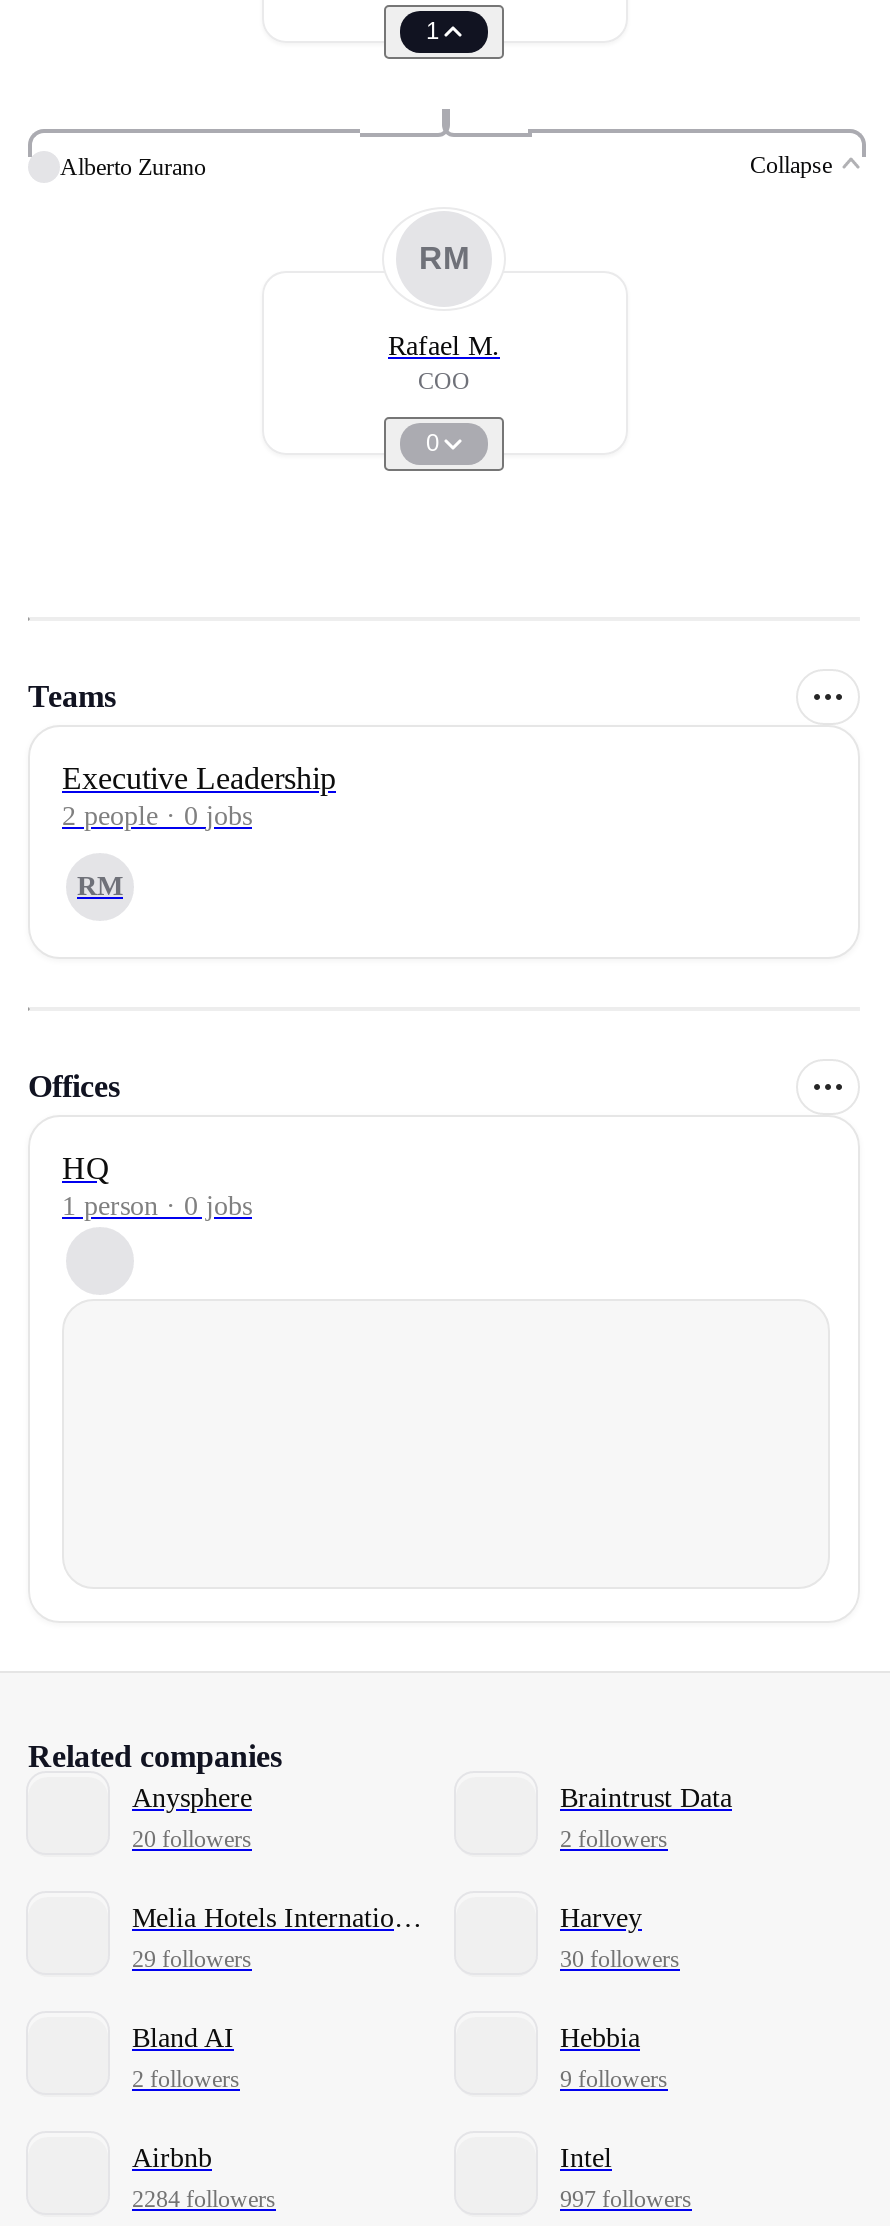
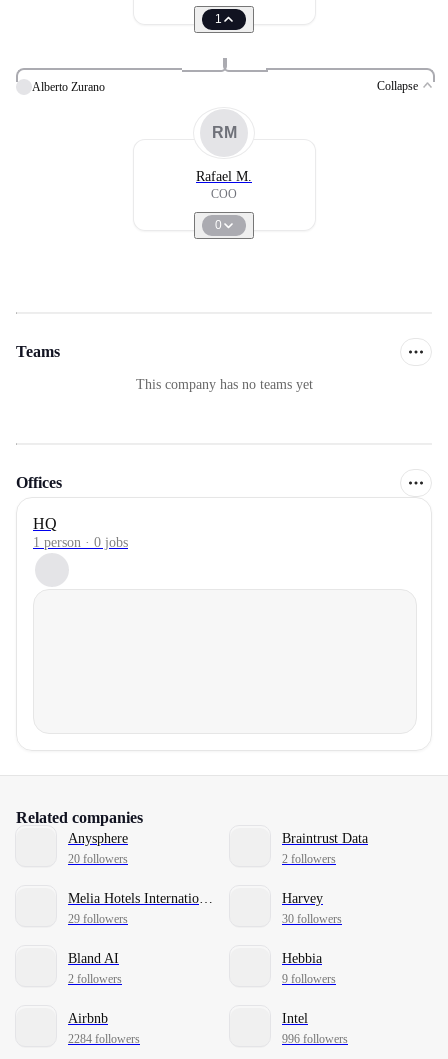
- Executive Leadership
- 2 people · 0 jobs
- RM
+ This company has no teams yet

- 997 followers
+ 996 followers
